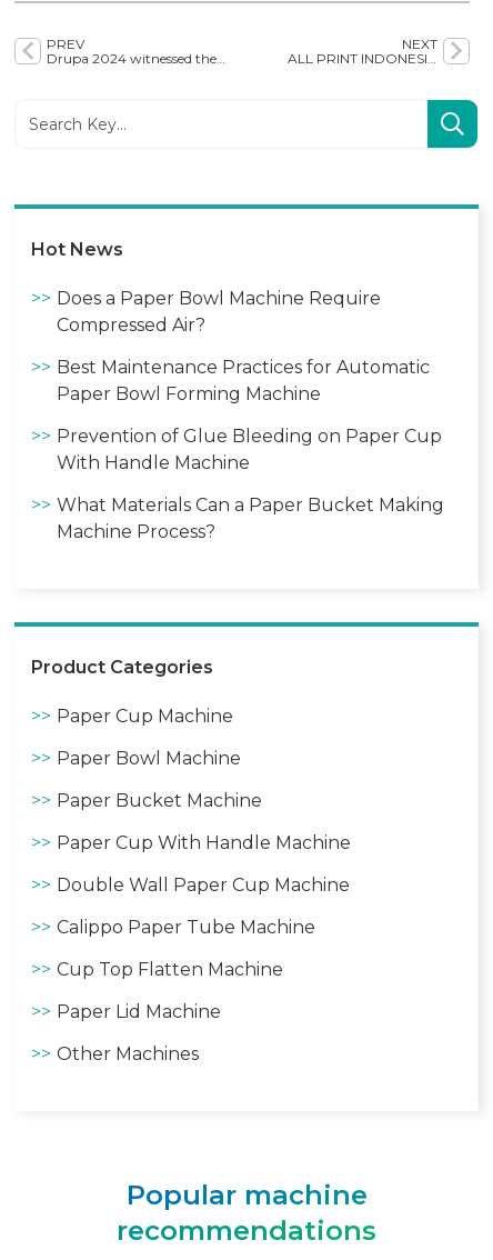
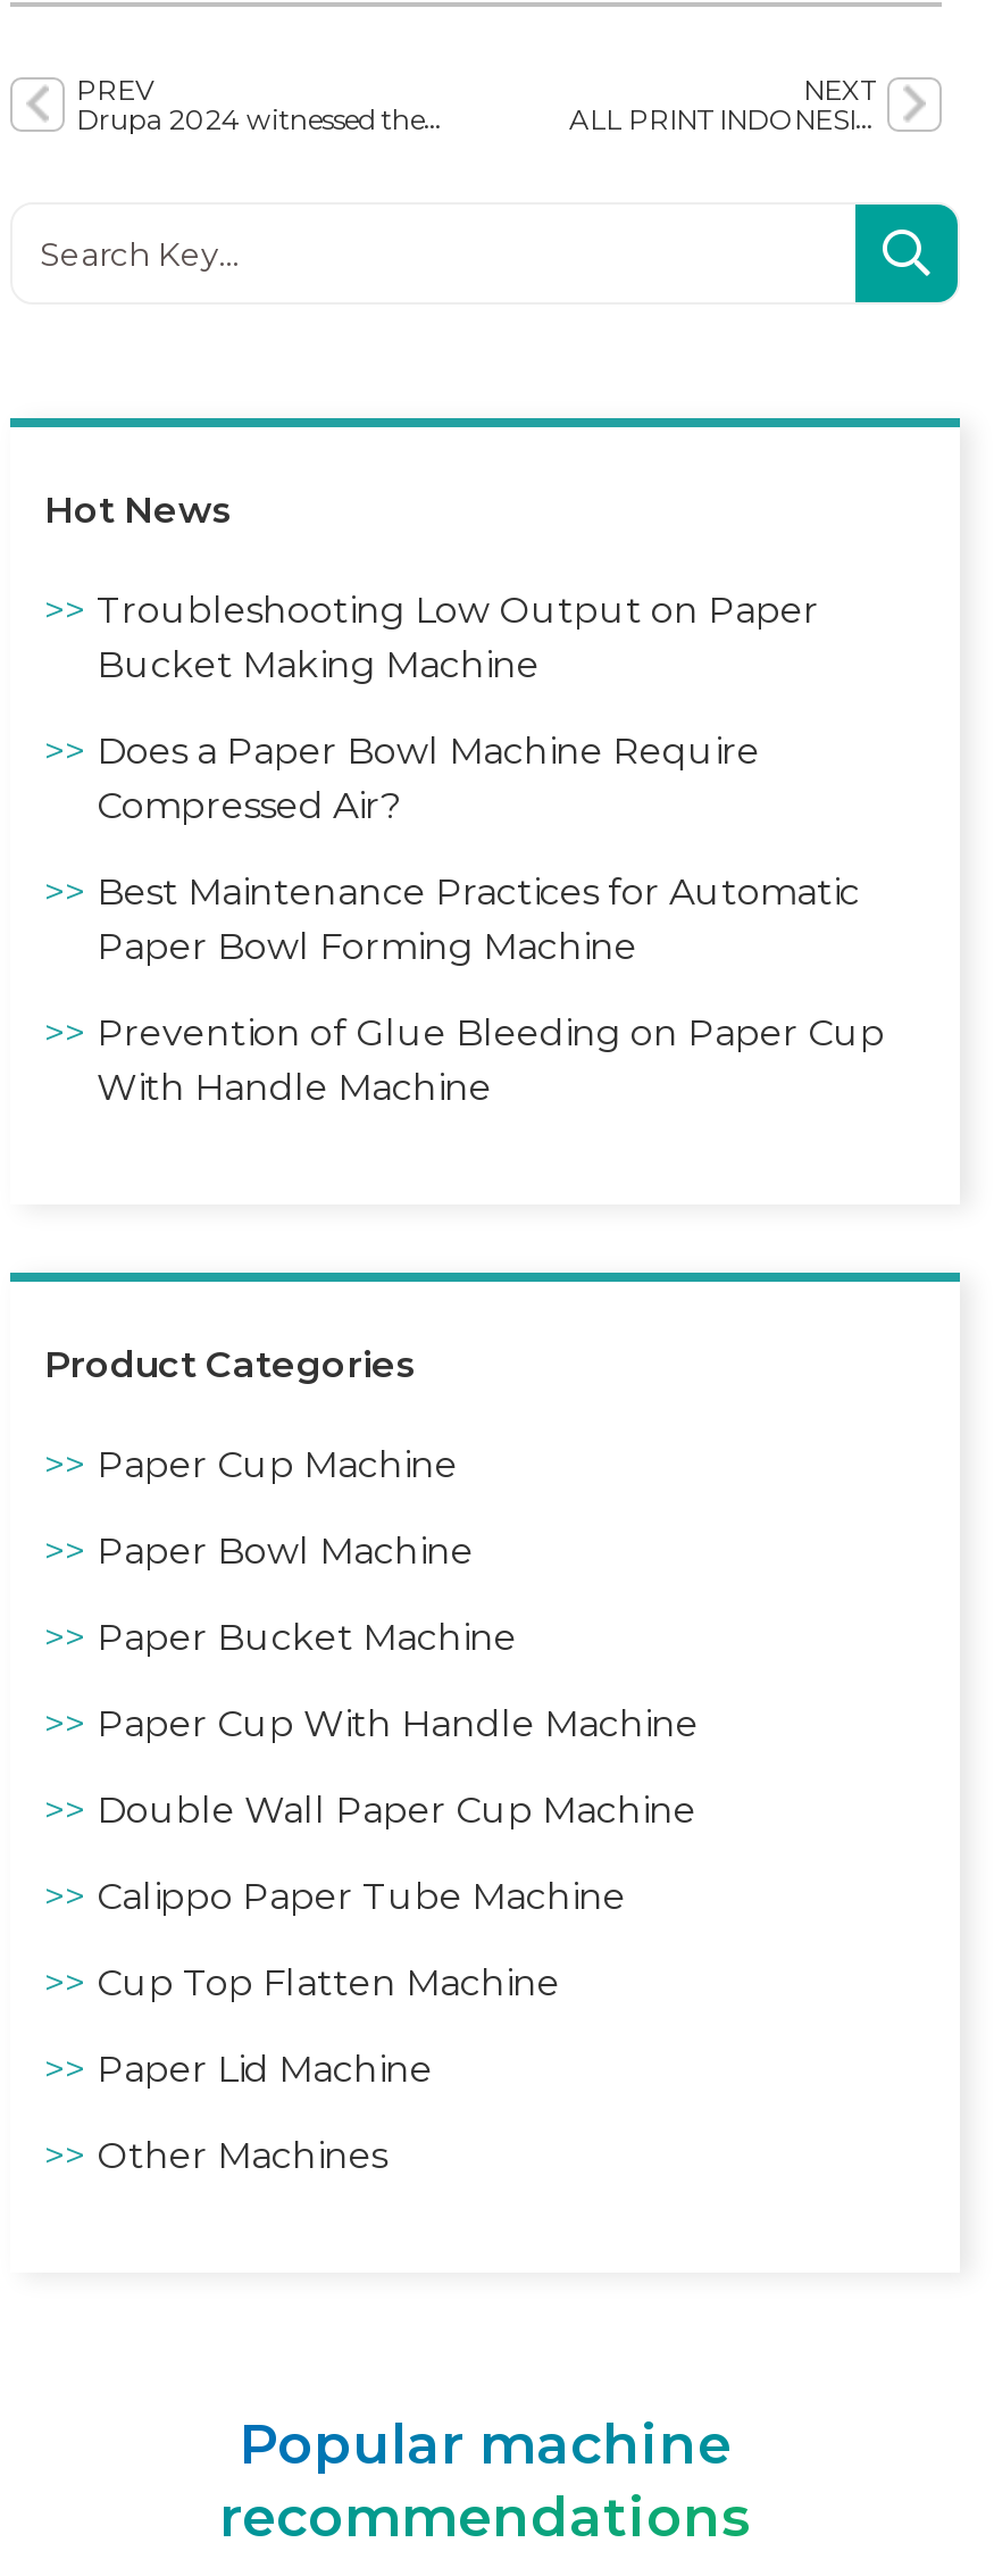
+ Troubleshooting Low Output on Paper
+ Bucket Making Machine

moved down: Does a Paper Bowl Machine Require | Compressed Air? | Best Maintenance Practices for Automatic | Paper Bowl Forming Machine | Prevention of Glue Bleeding on Paper Cup | With Handle Machine

- What Materials Can a Paper Bucket Making
- Machine Process?
